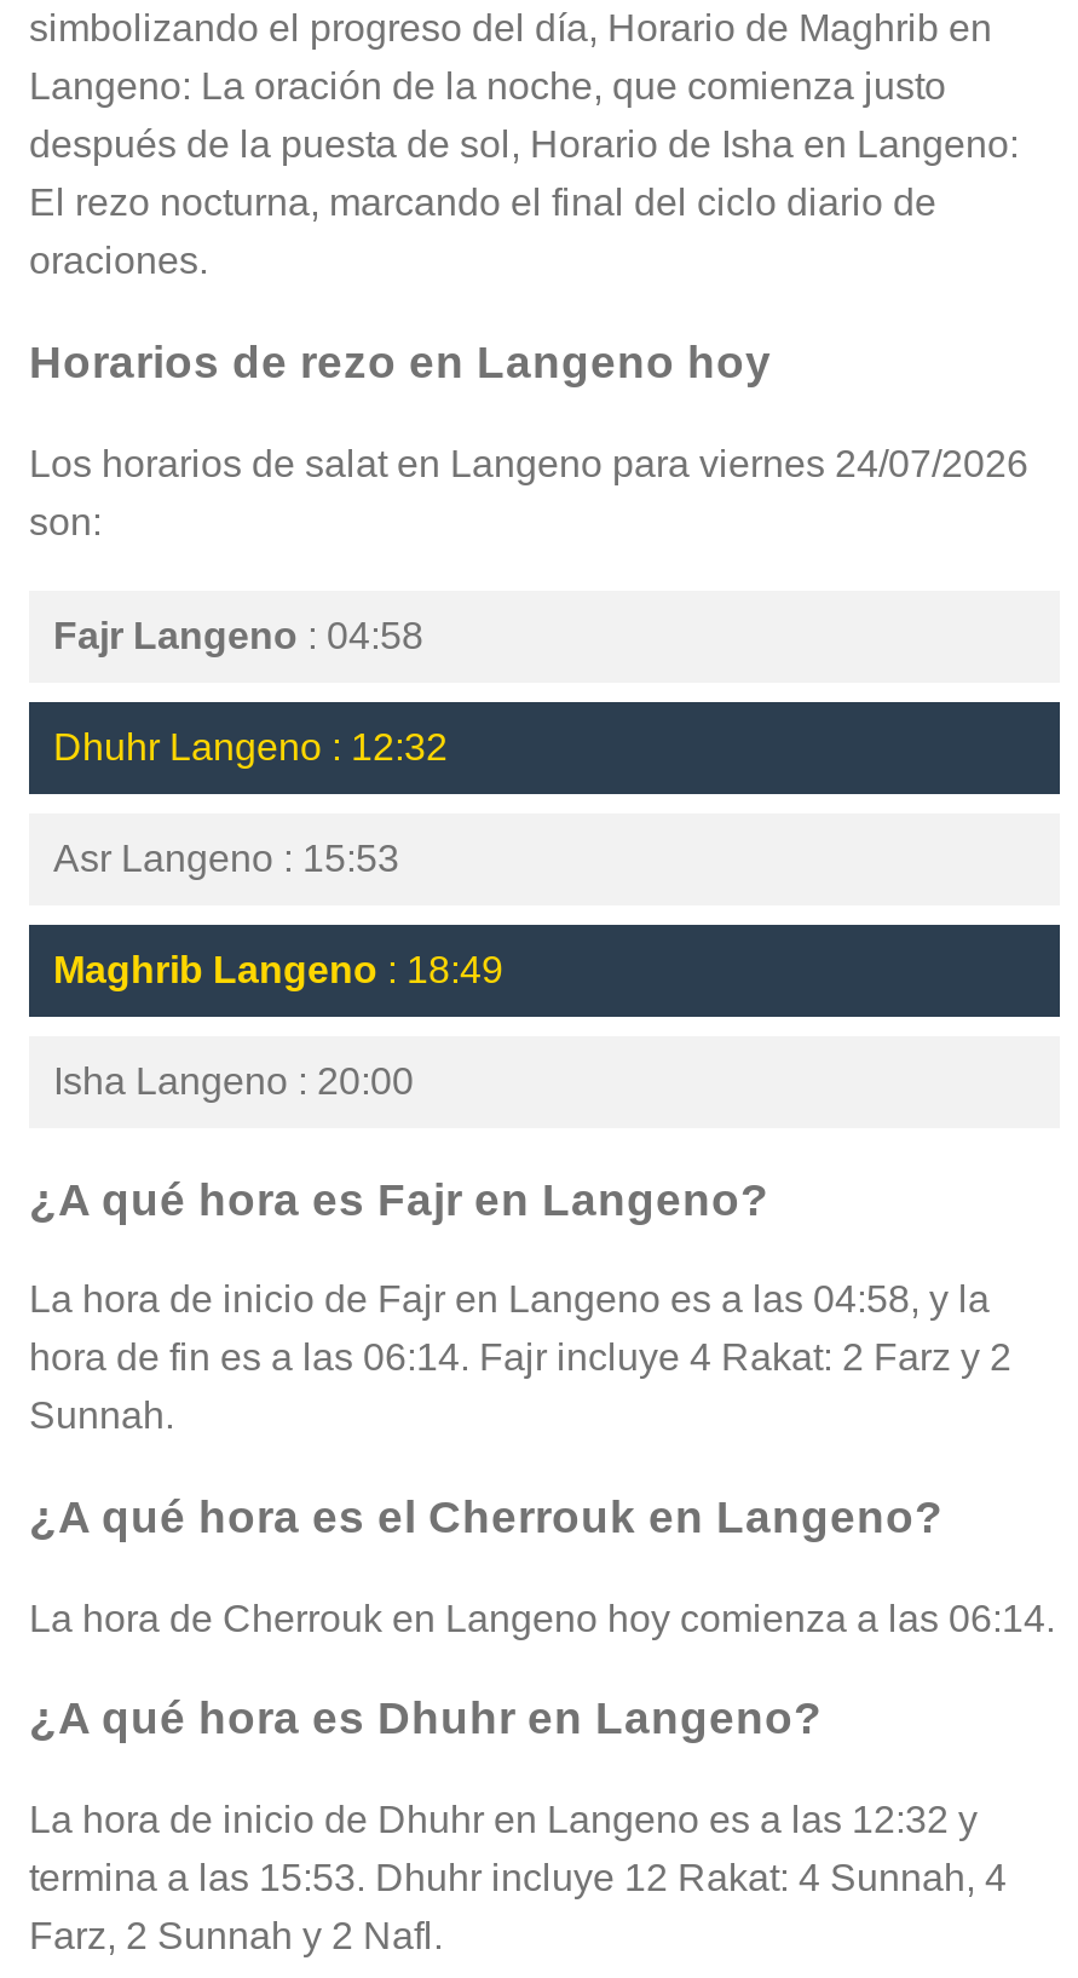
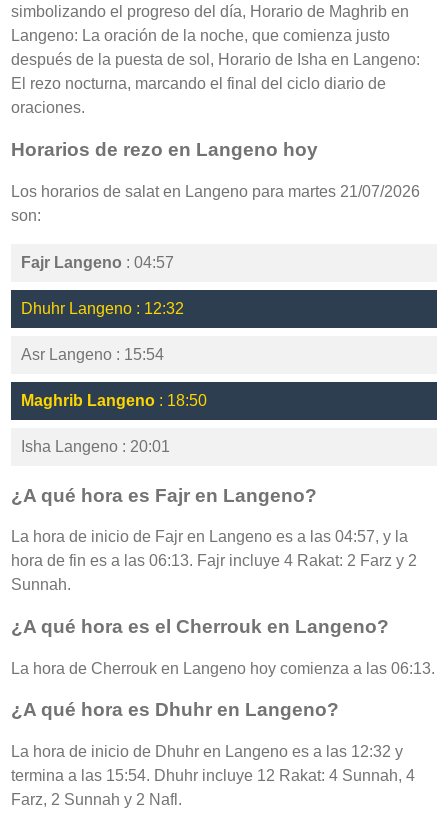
- Los horarios de salat en Langeno para viernes 24/07/2026
+ Los horarios de salat en Langeno para martes 21/07/2026

- Fajr Langeno: 04:58
+ Fajr Langeno: 04:57

- Asr Langeno : 15:53
+ Asr Langeno : 15:54

- Maghrib Langeno: 18:49
+ Maghrib Langeno: 18:50

- Isha Langeno : 20:00
+ Isha Langeno : 20:01

- La hora de inicio de Fajr en Langeno es a las 04:58, y la
+ La hora de inicio de Fajr en Langeno es a las 04:57, y la

- hora de fin es a las 06:14. Fajr incluye 4 Rakat: 2 Farz y 2
+ hora de fin es a las 06:13. Fajr incluye 4 Rakat: 2 Farz y 2

- La hora de Cherrouk en Langeno hoy comienza a las 06:14.
+ La hora de Cherrouk en Langeno hoy comienza a las 06:13.

- termina a las 15:53. Dhuhr incluye 12 Rakat: 4 Sunnah, 4
+ termina a las 15:54. Dhuhr incluye 12 Rakat: 4 Sunnah, 4
